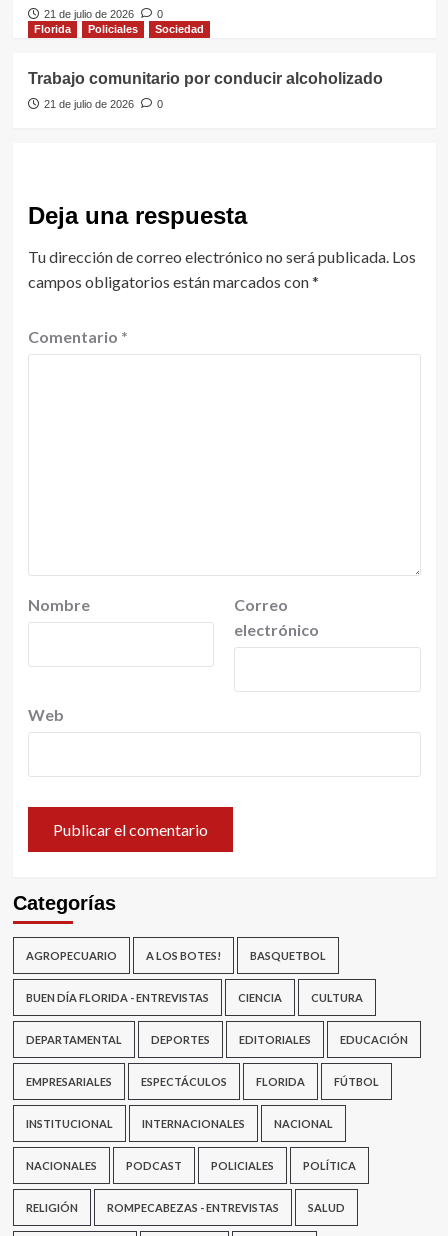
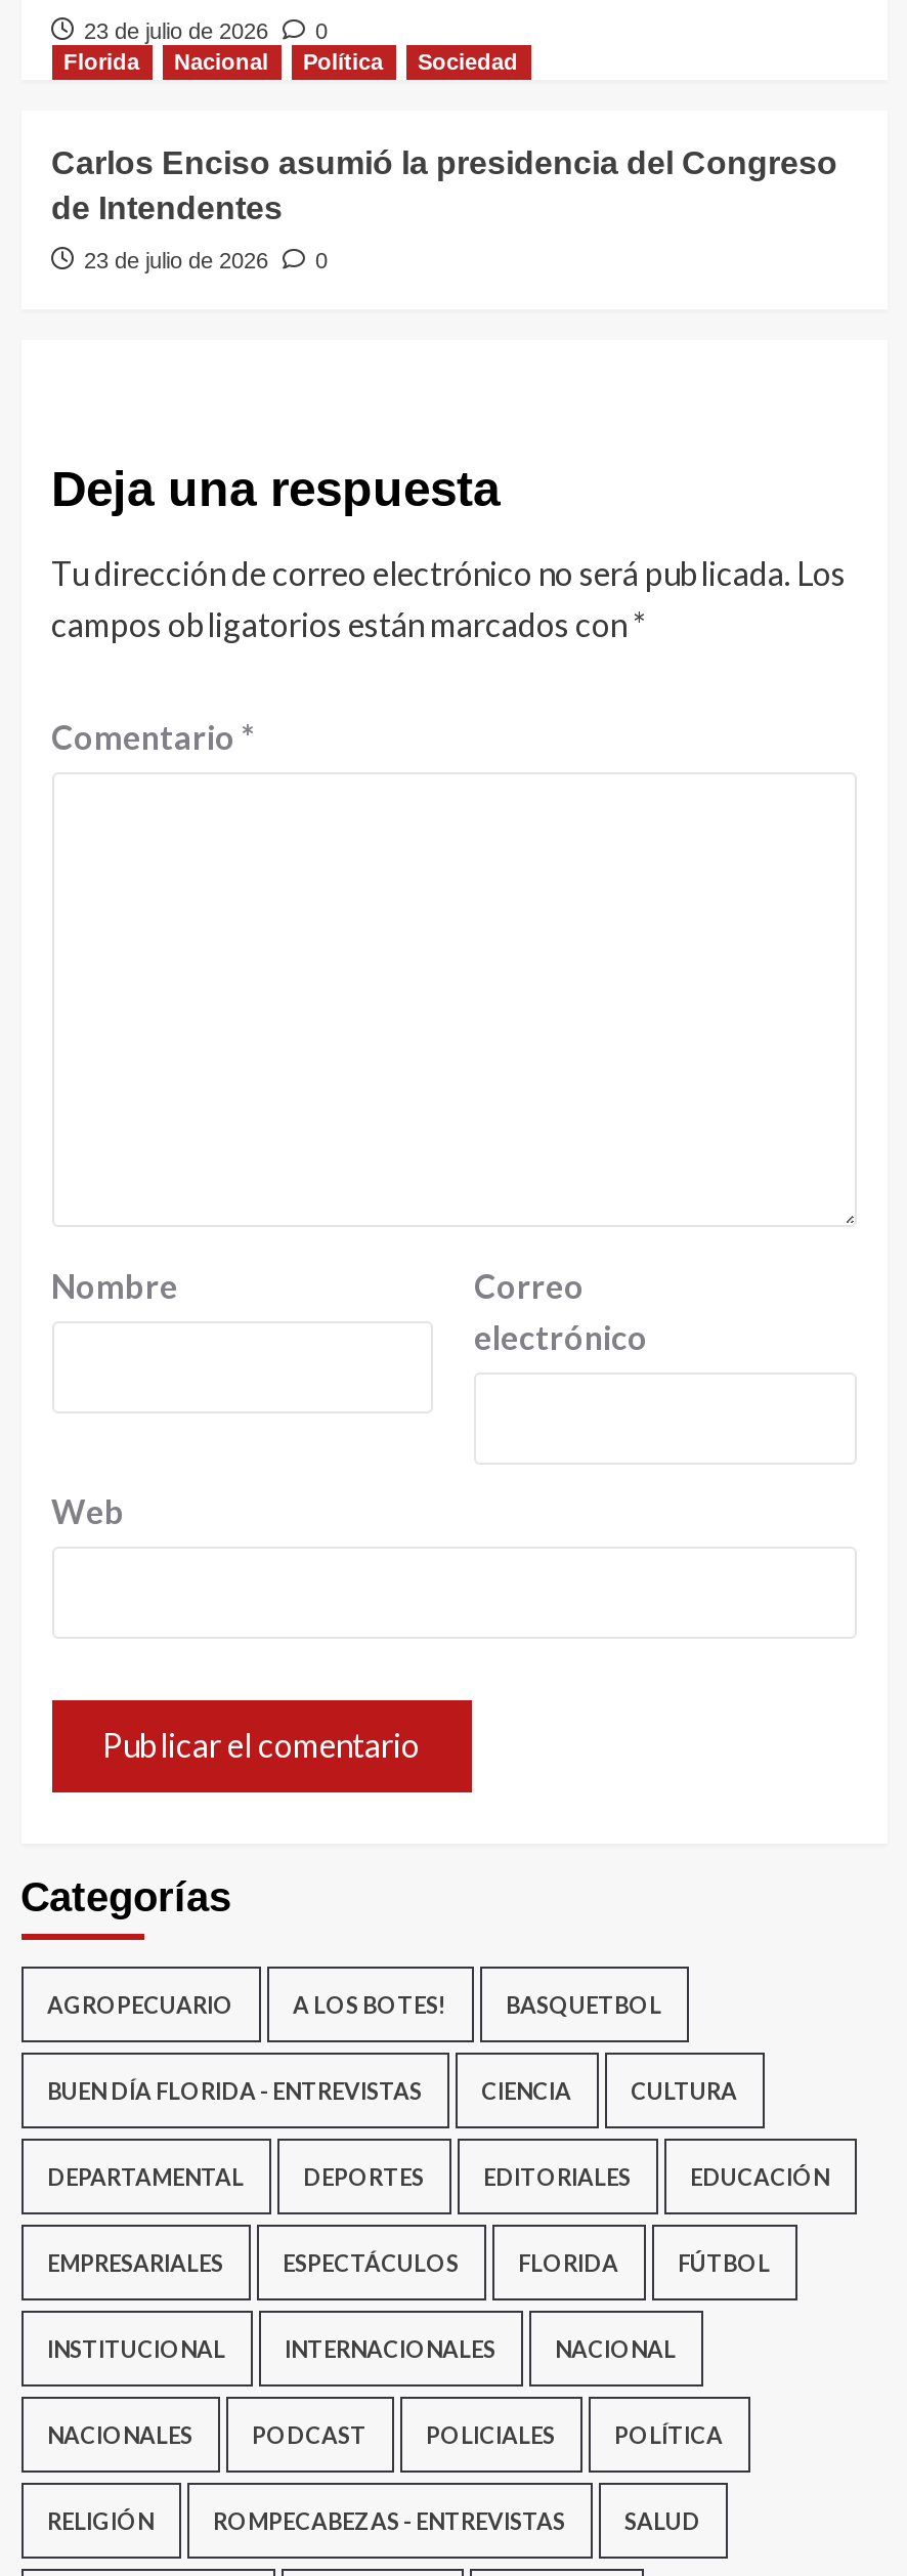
- 21 de julio de 2026 0
+ 23 de julio de 2026 0

- Policiales
+ Nacional
+ Política

- Trabajo comunitario por conducir alcoholizado
+ Carlos Enciso asumió la presidencia del Congreso
+ de Intendentes

- 21 de julio de 2026 0
+ 23 de julio de 2026 0
